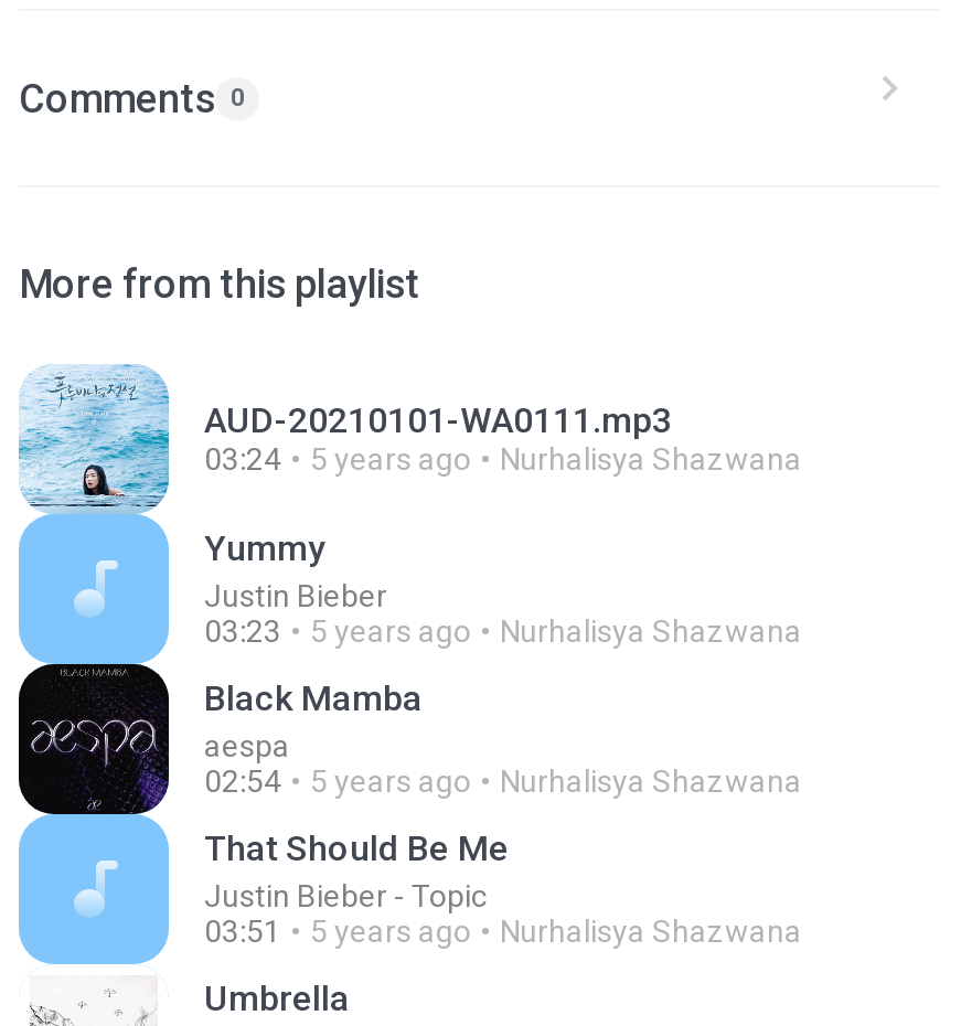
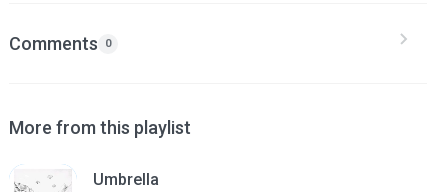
- [image]
- AUD-20210101-WA0111.mp3
- 03:24
- 5 years ago
- Nurhalisya Shazwana
- Yummy
- Justin Bieber
- 03:23
- 5 years ago
- Nurhalisya Shazwana
- Black Mamba
- aespa
- 02:54
- 5 years ago
- Nurhalisya Shazwana
- That Should Be Me
- Justin Bieber - Topic
- 03:51
- 5 years ago
- Nurhalisya Shazwana
